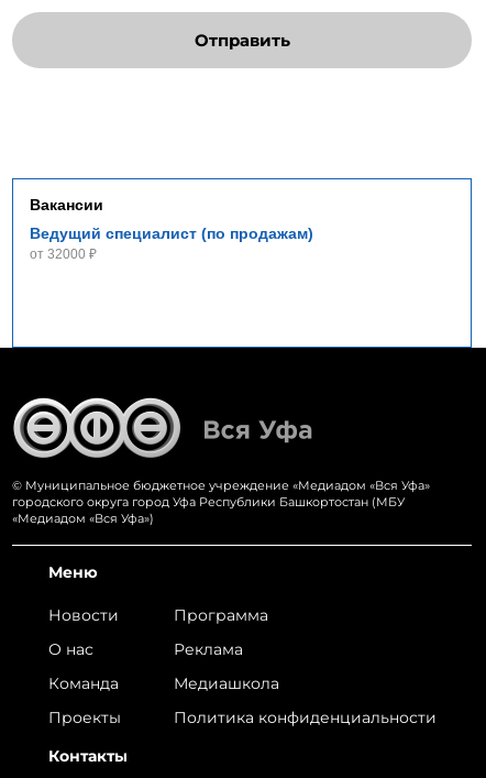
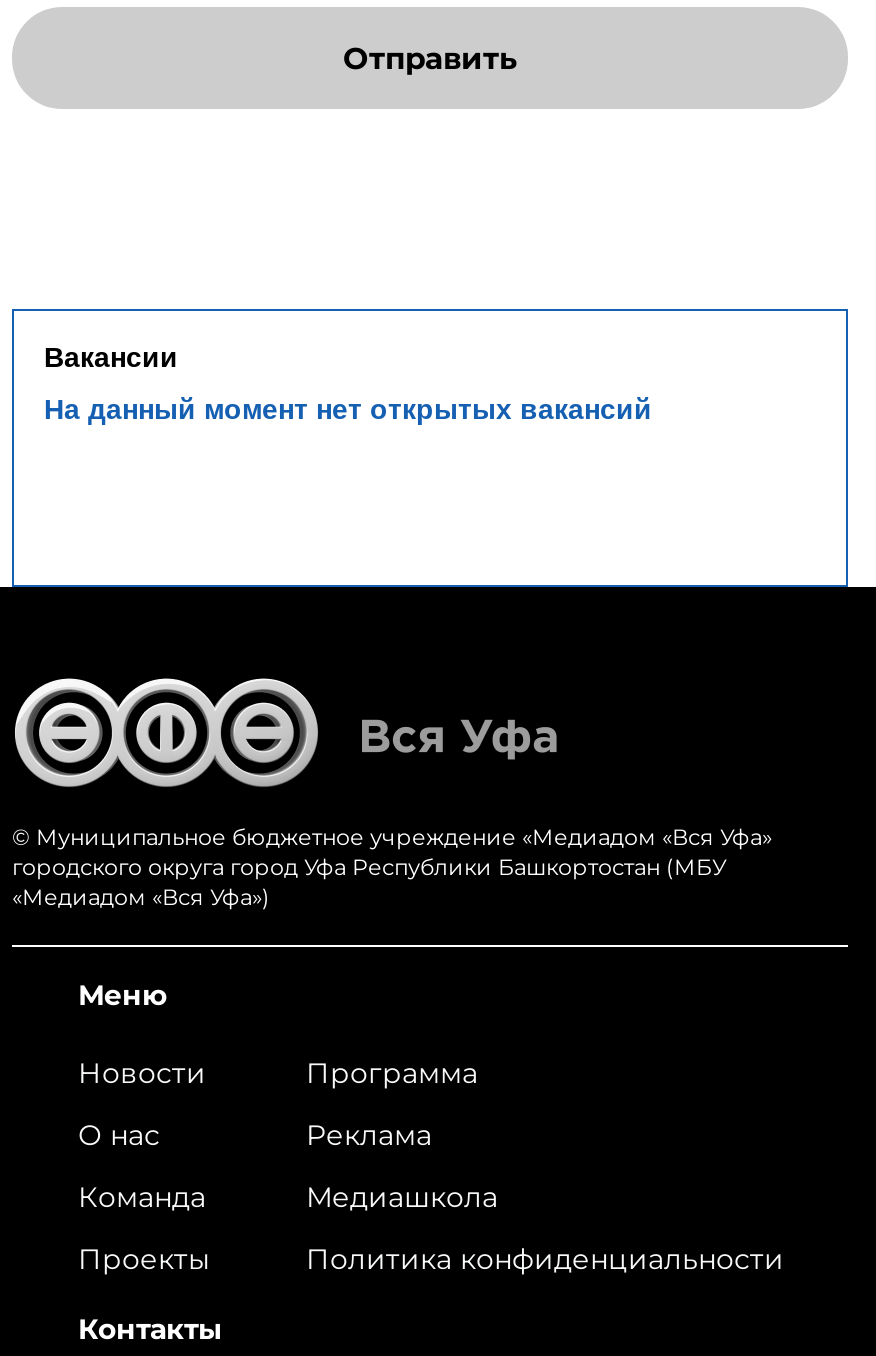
- Ведущий специалист (по продажам)
- от 32000 ₽
+ На данный момент нет открытых вакансий
